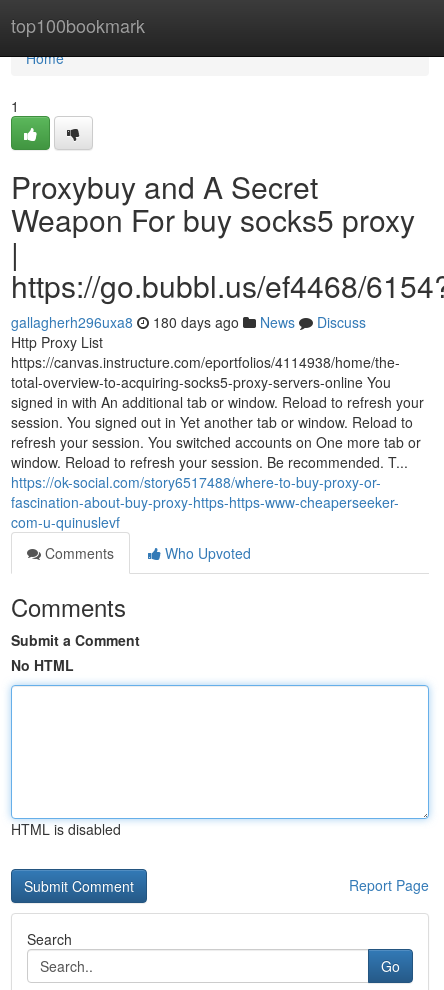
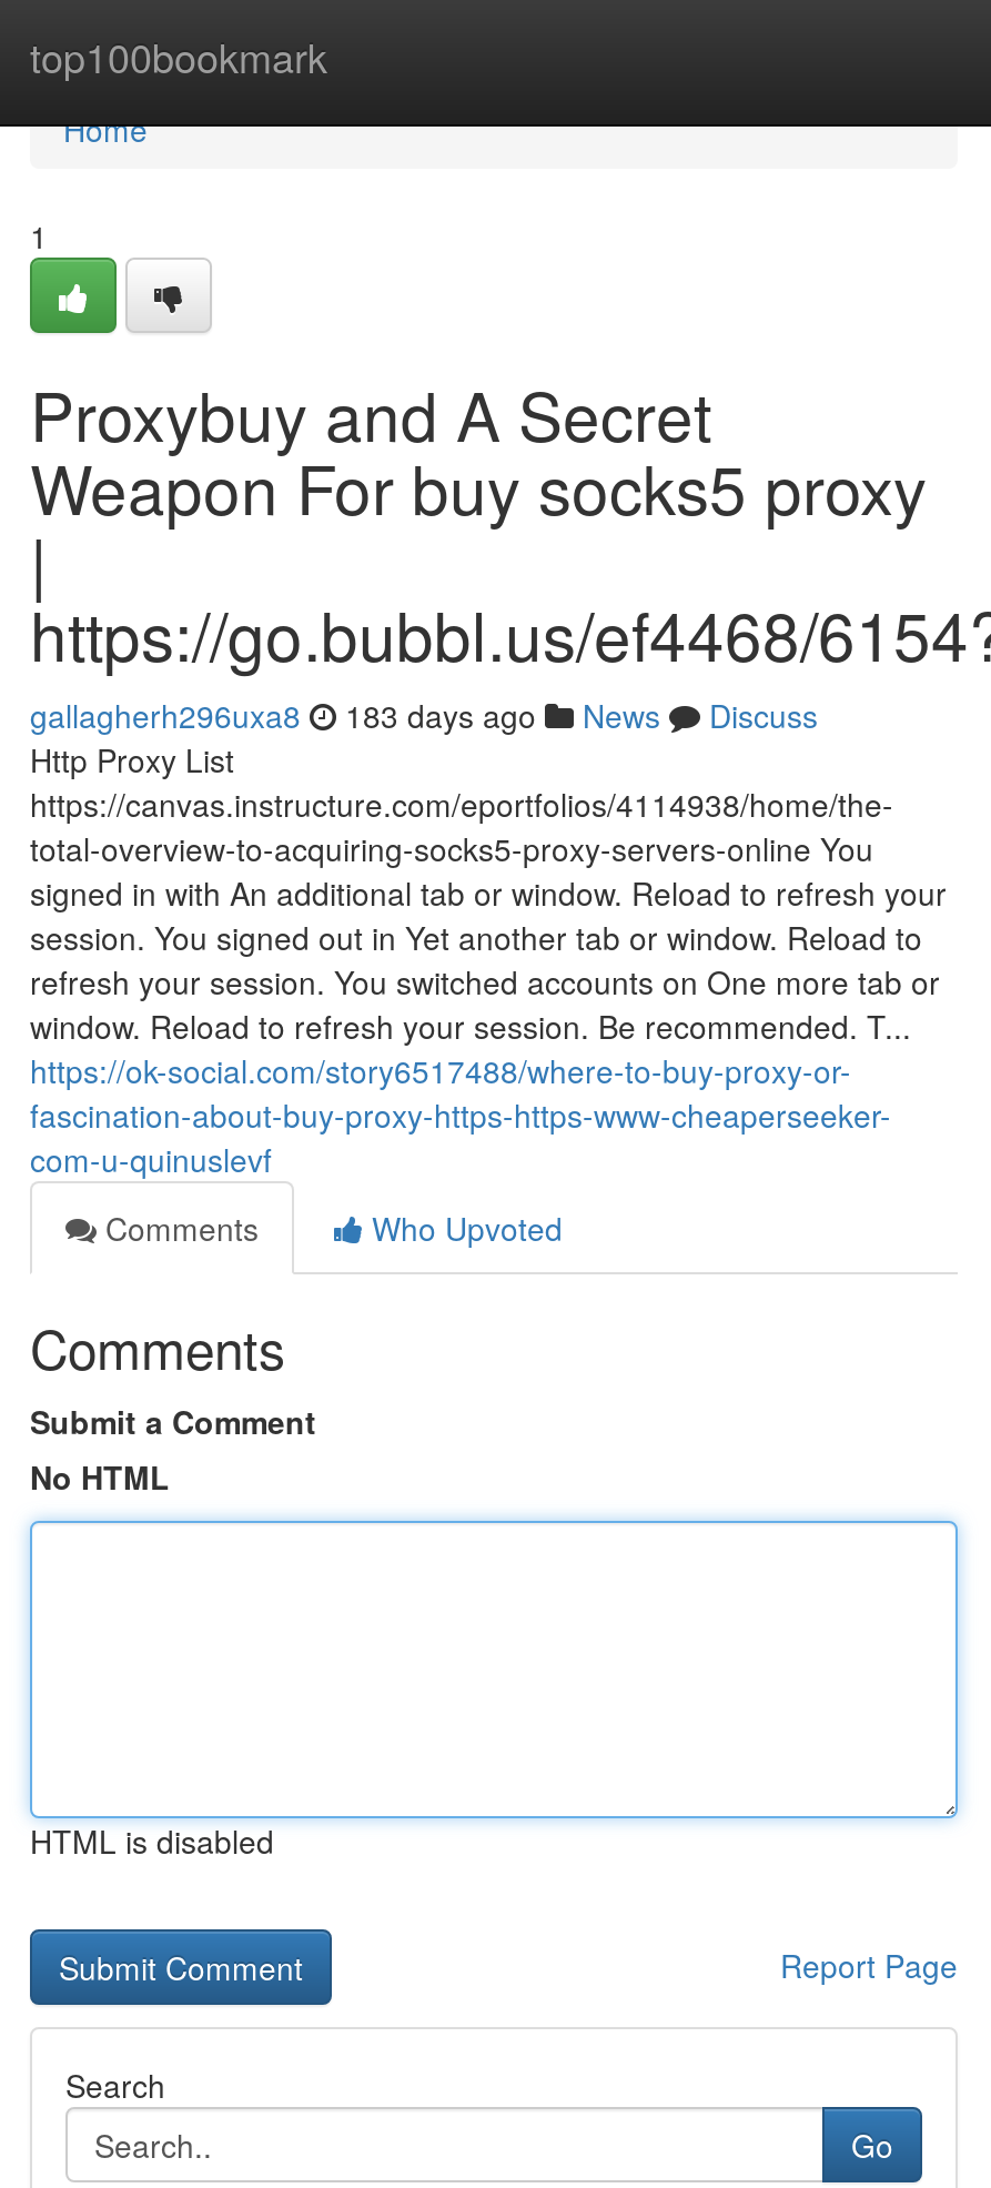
- gallagherh296uxa8 180 days ago News Discuss
+ gallagherh296uxa8 183 days ago News Discuss
